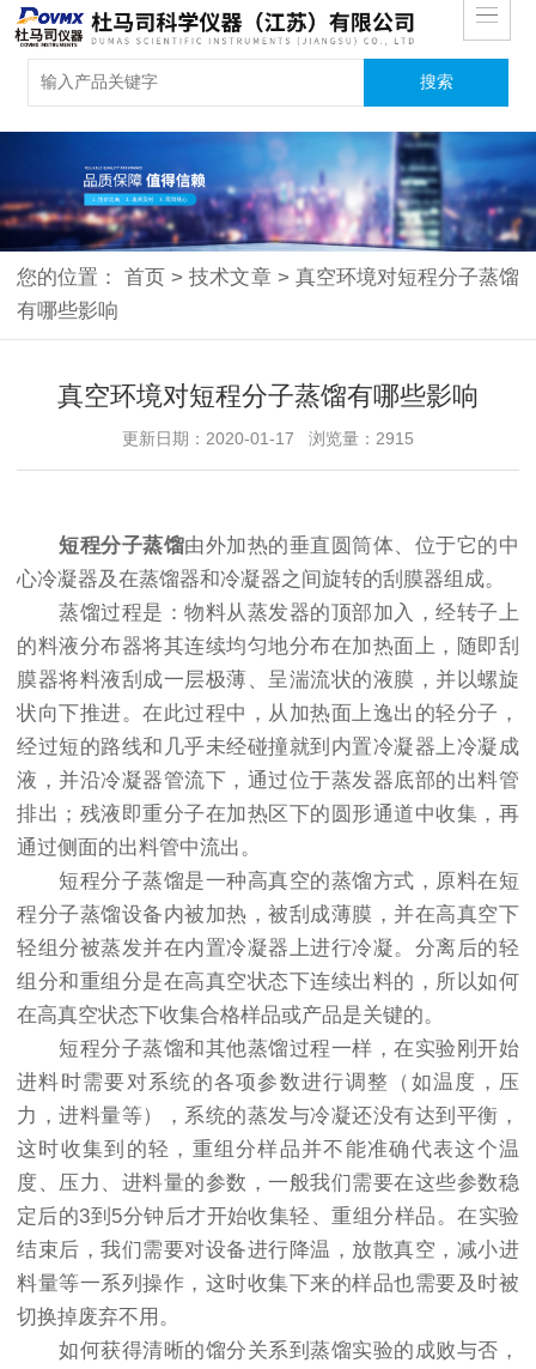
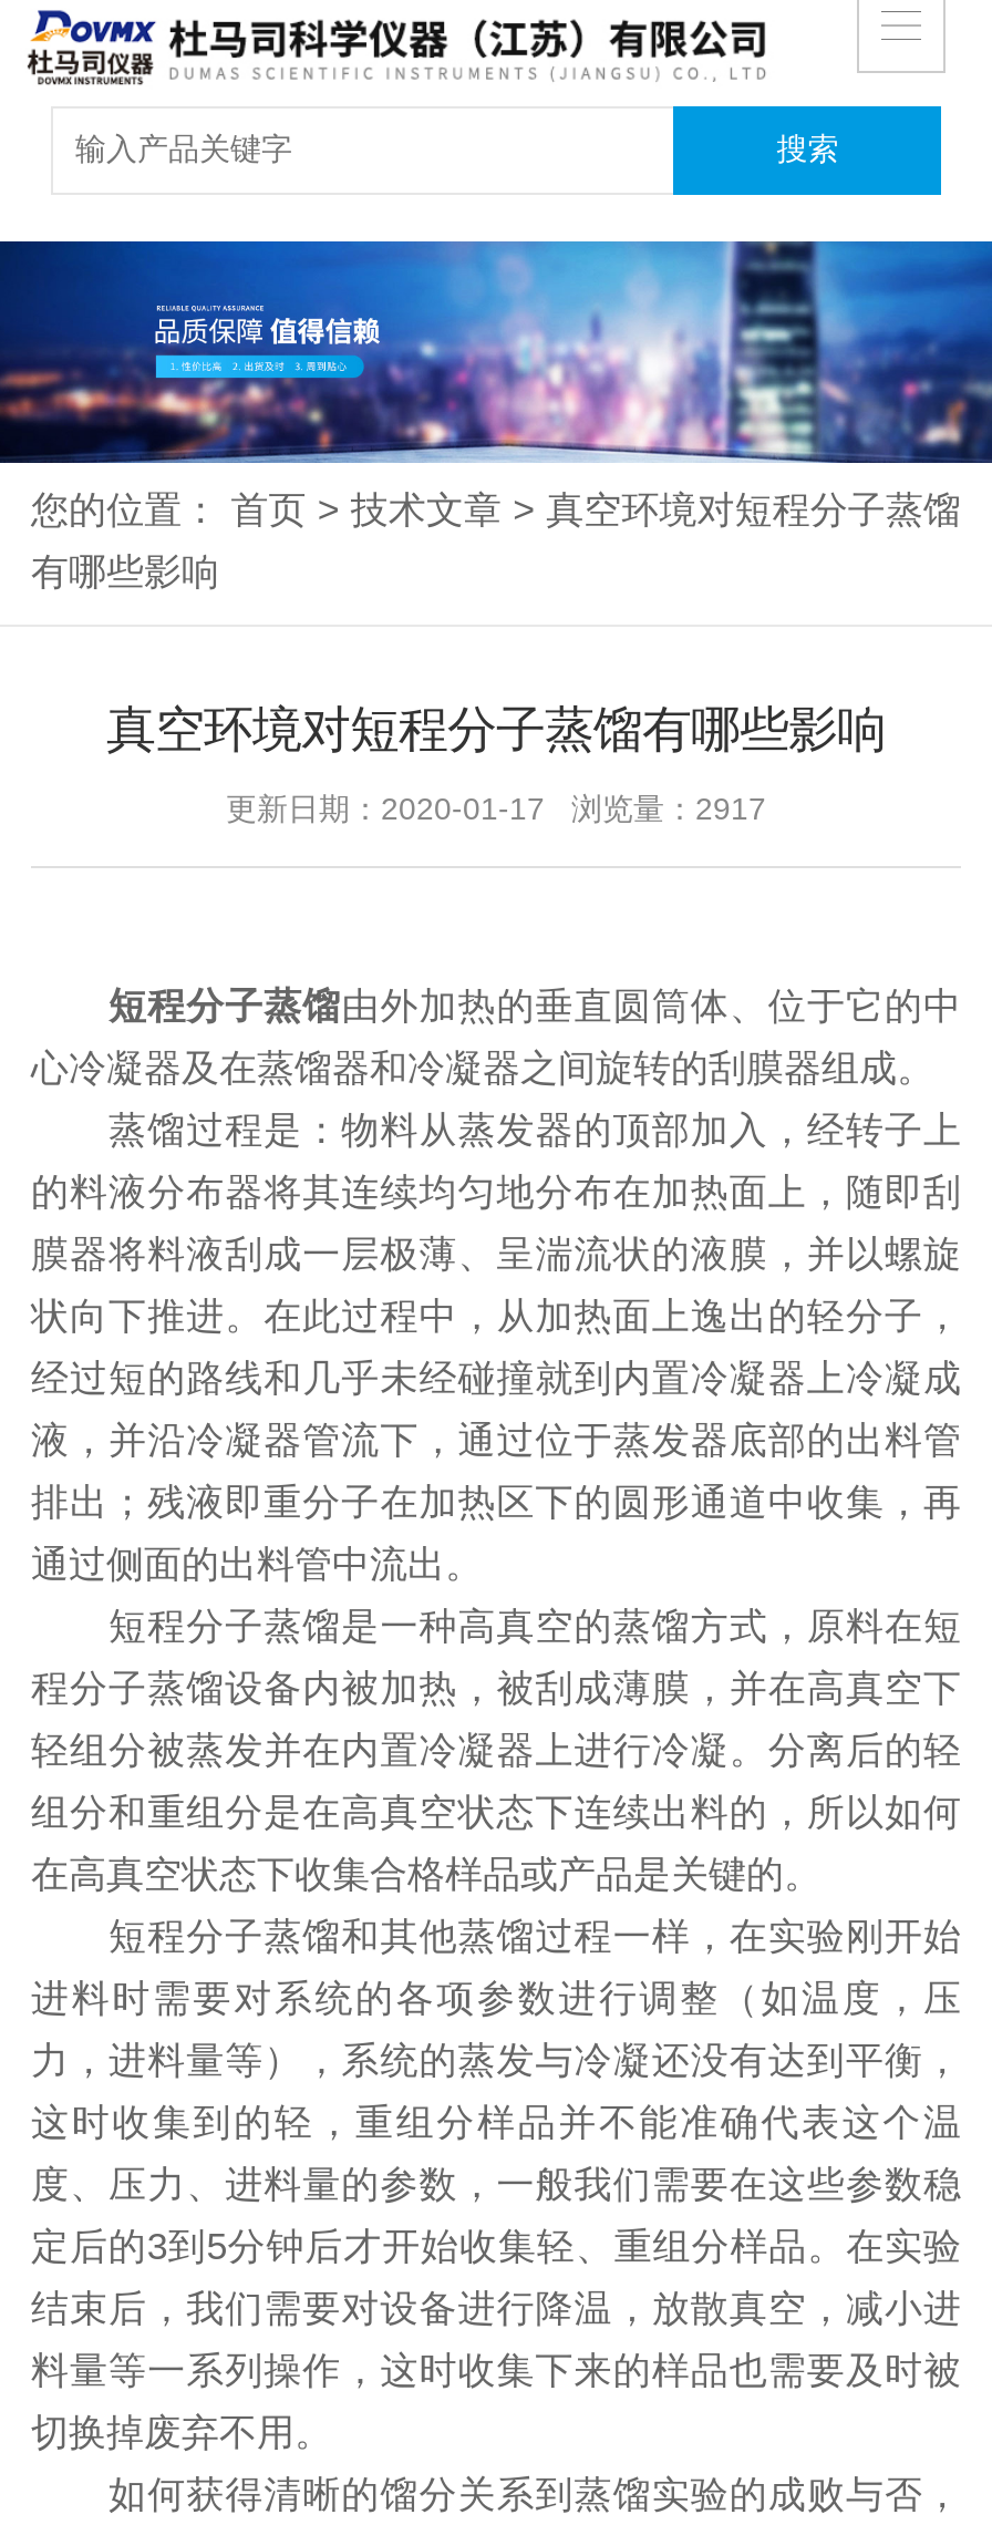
- 更新日期：2020-01-17 浏览量：2915
+ 更新日期：2020-01-17 浏览量：2917
